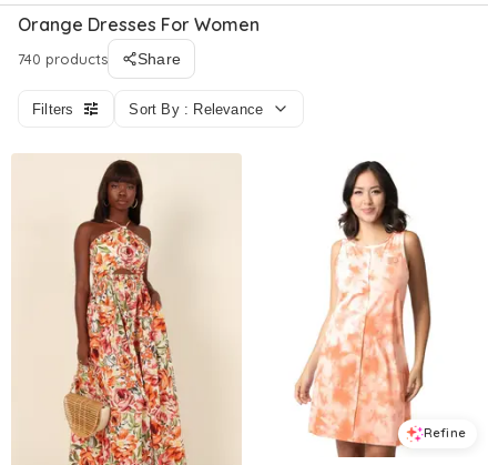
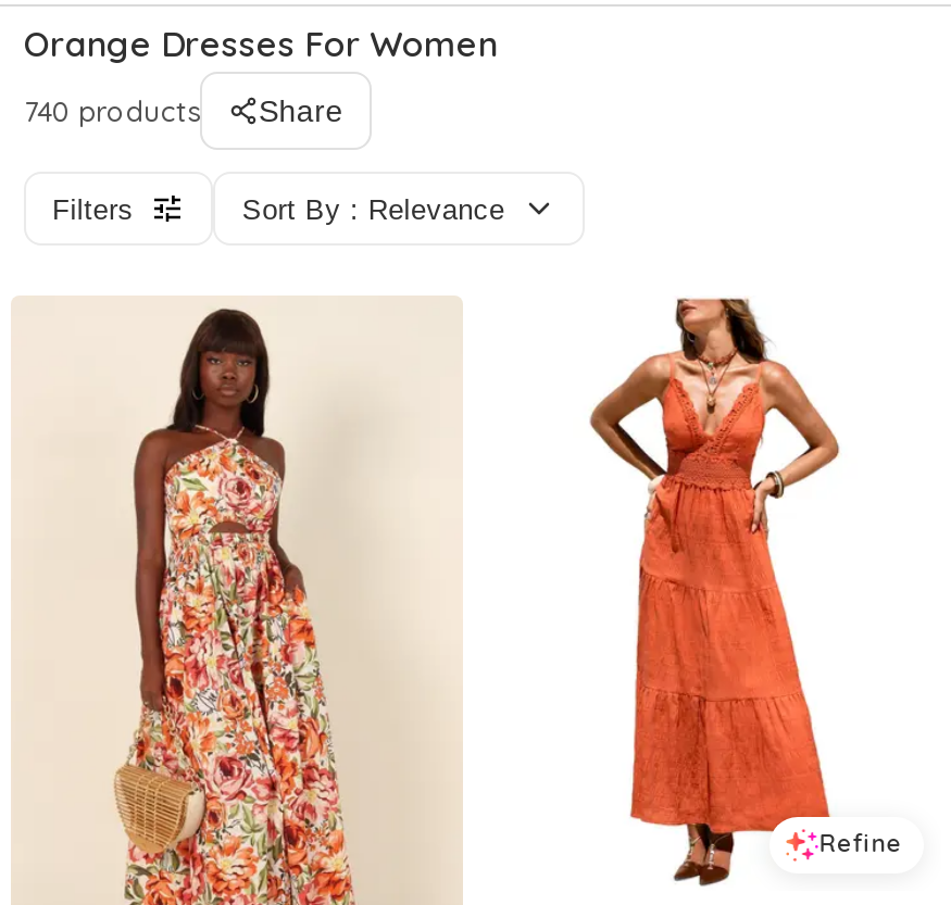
- [image]
+ [image]
